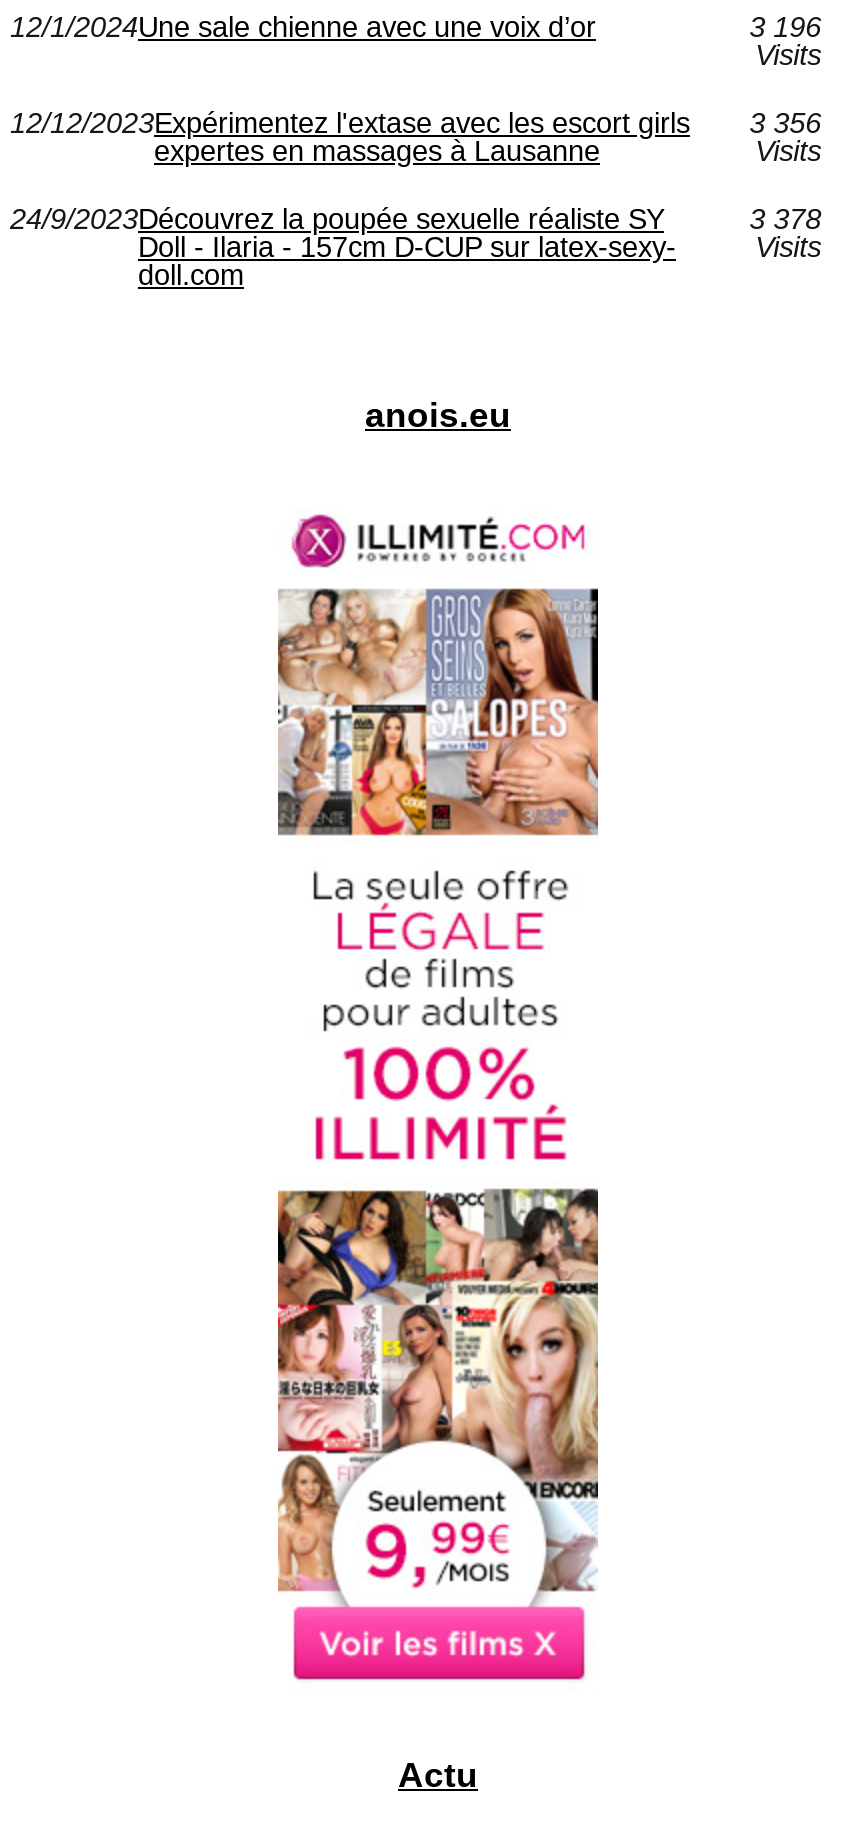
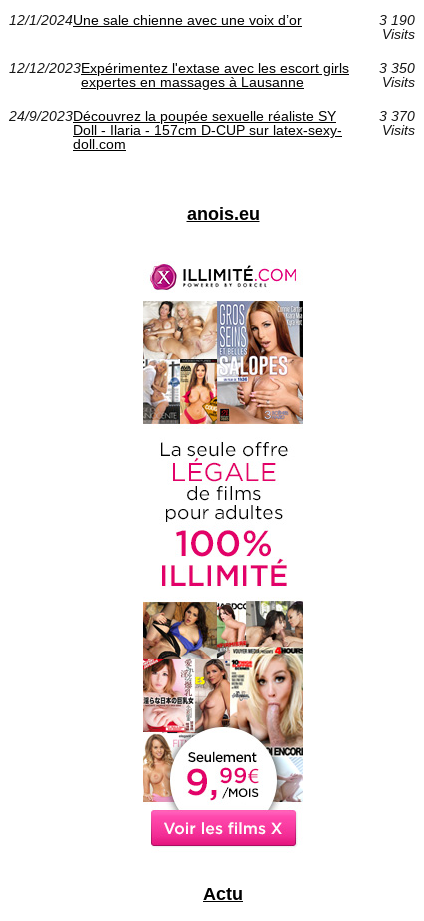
- 3 196
+ 3 190

- 12/12/2023Expérimentez l'extase avec les escort girls 3 356
+ 12/12/2023Expérimentez l'extase avec les escort girls 3 350

- 3 378
+ 3 370
